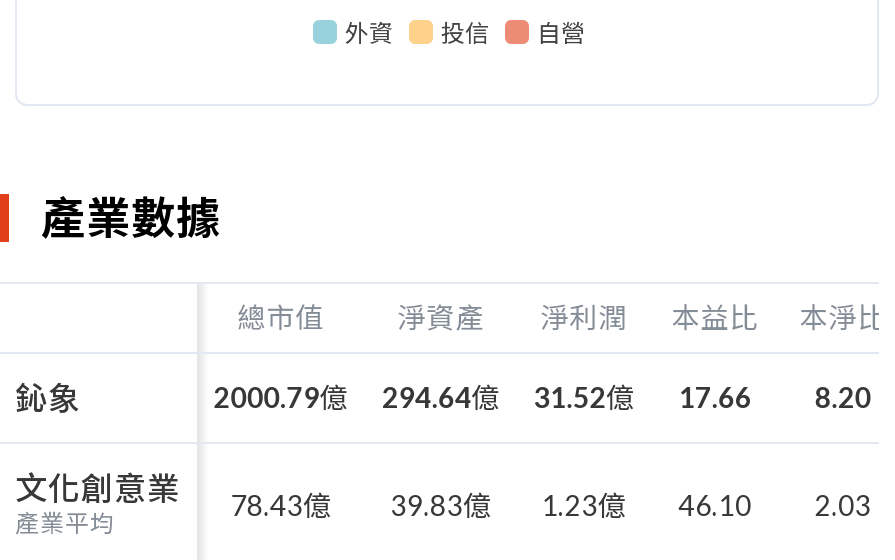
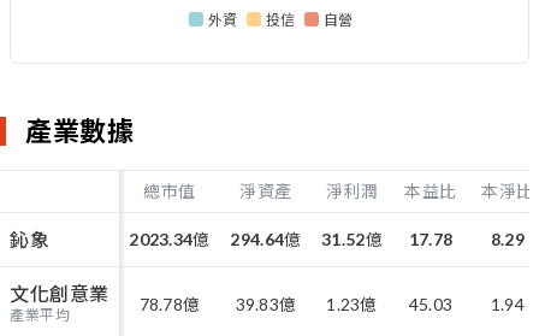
- 2000.79億
+ 2023.34億

- 17.66
+ 17.78

- 8.20
+ 8.29

- 78.43億
+ 78.78億

- 46.10
+ 45.03

- 2.03
+ 1.94
